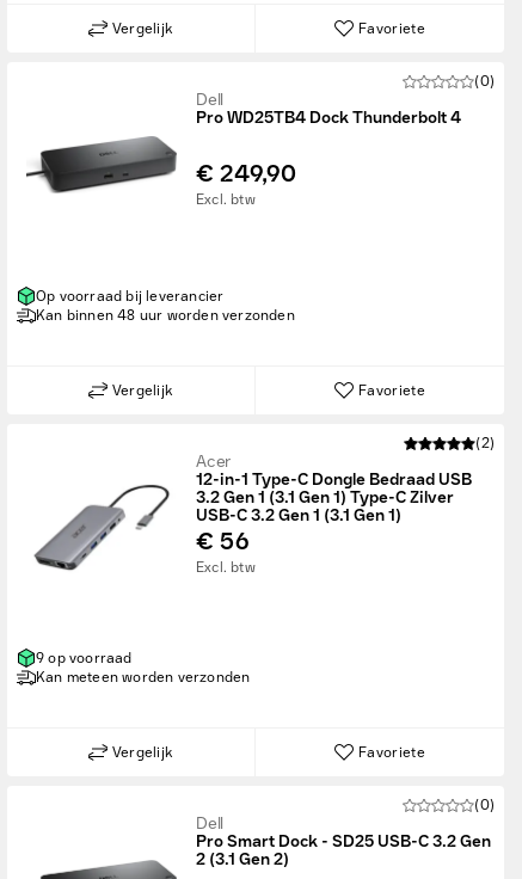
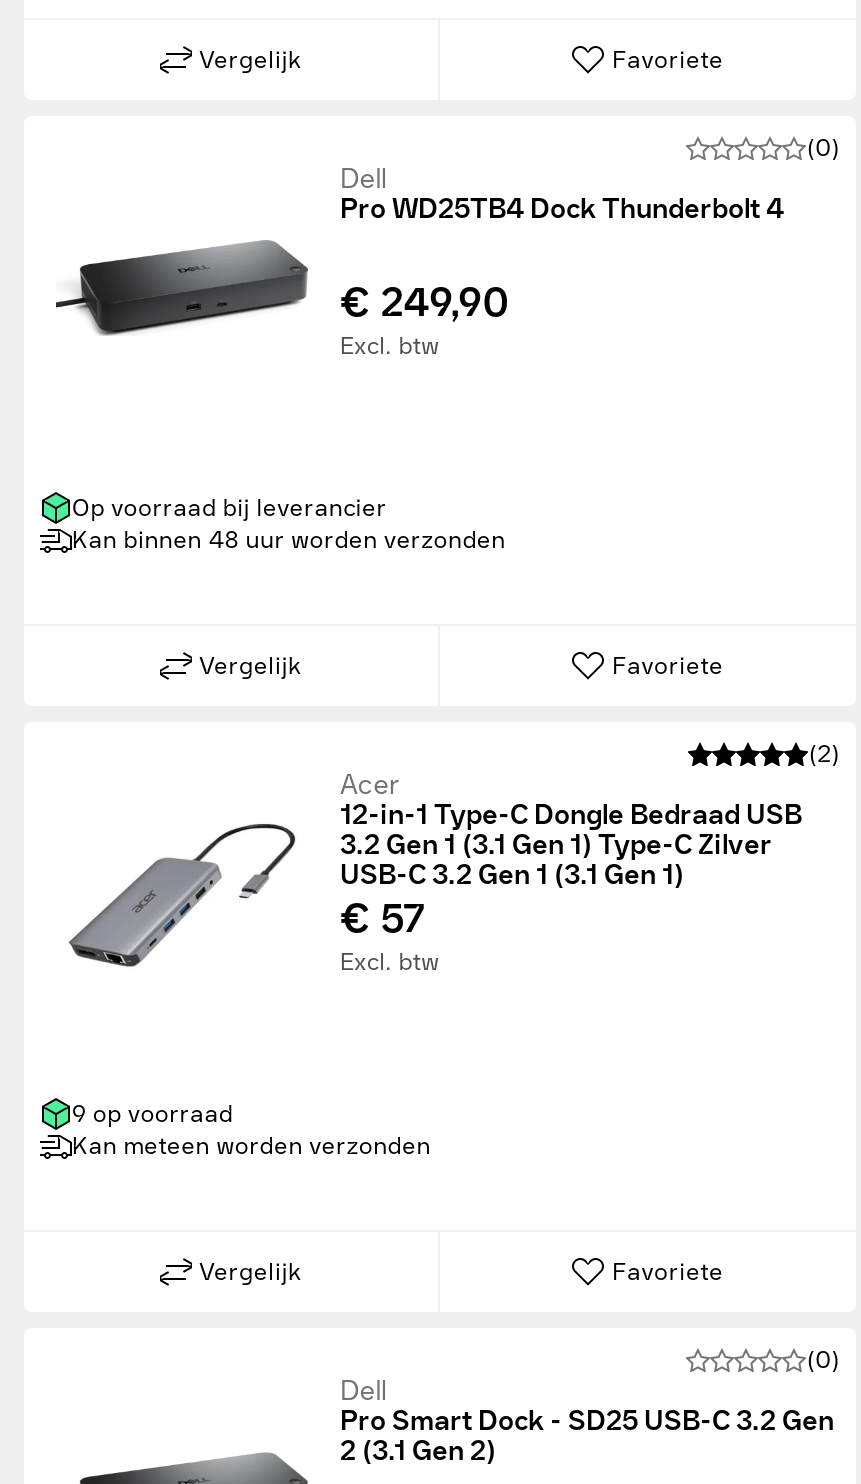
- € 56
+ € 57
